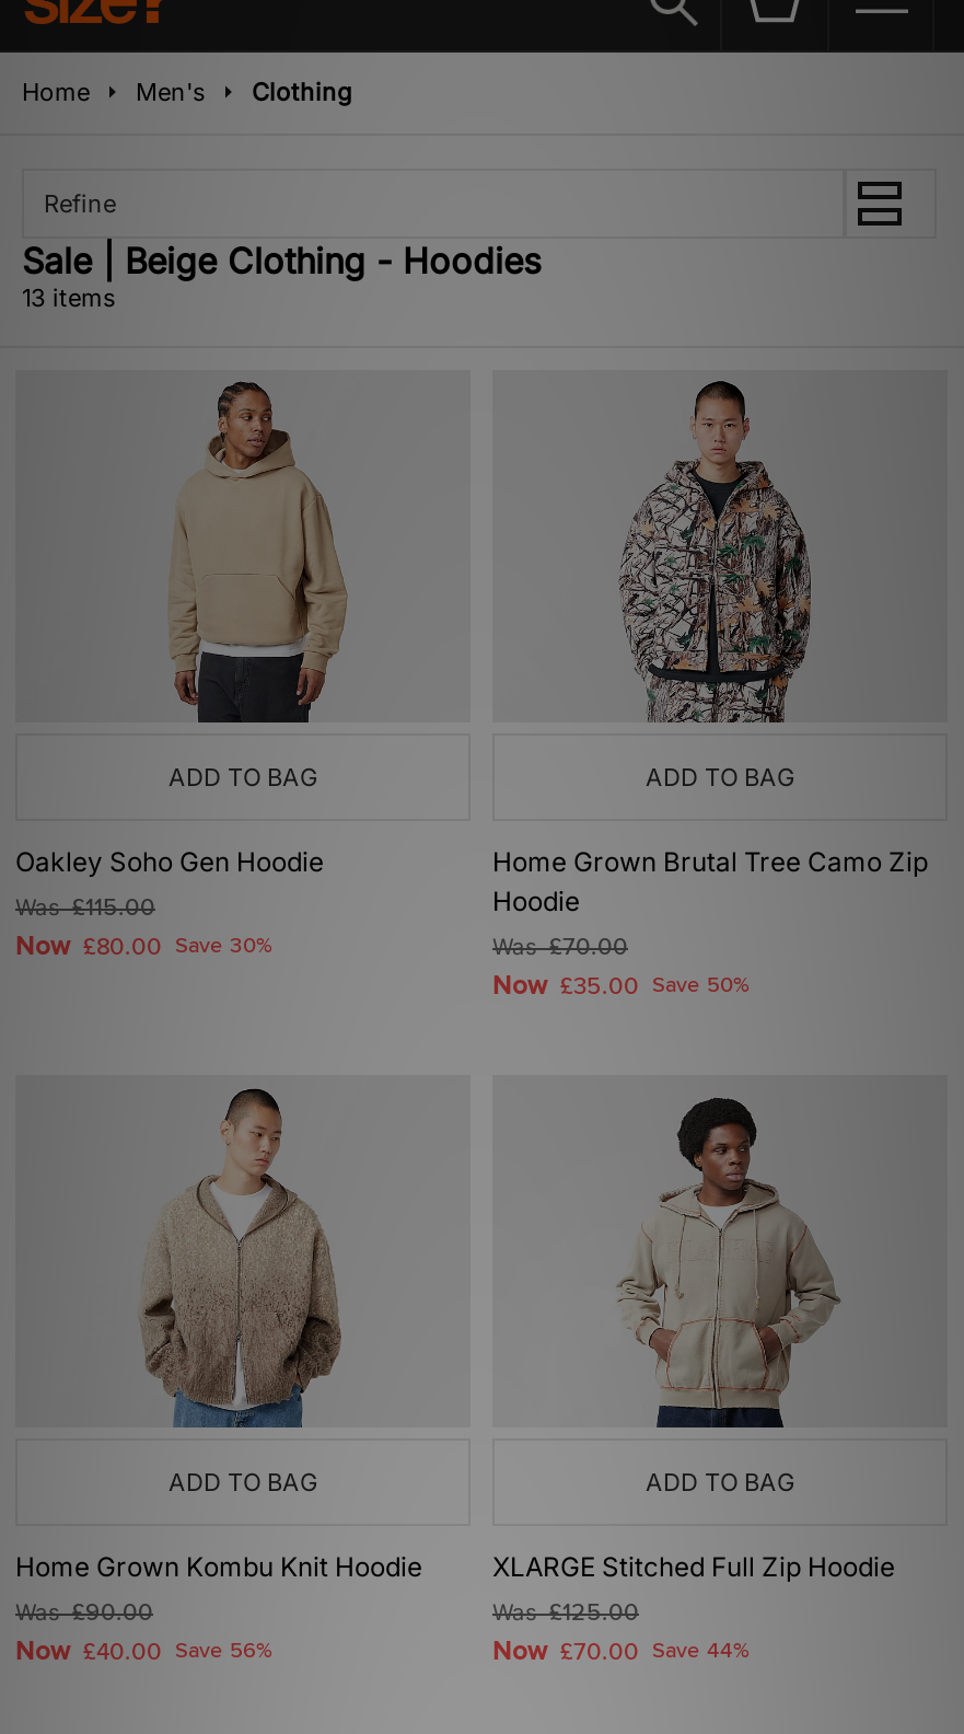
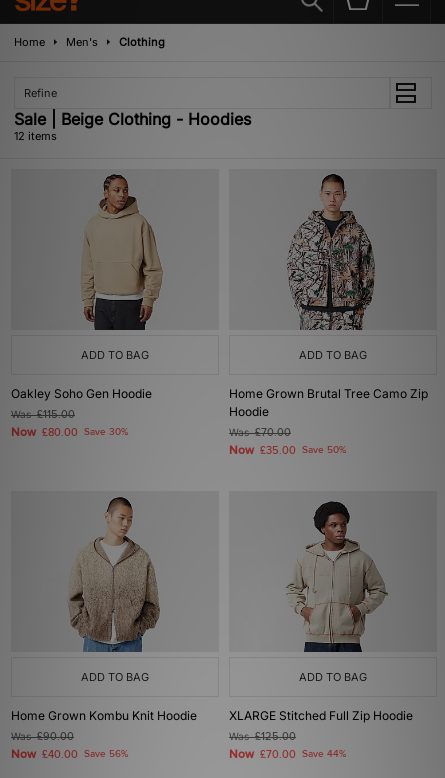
- 13 items
+ 12 items
